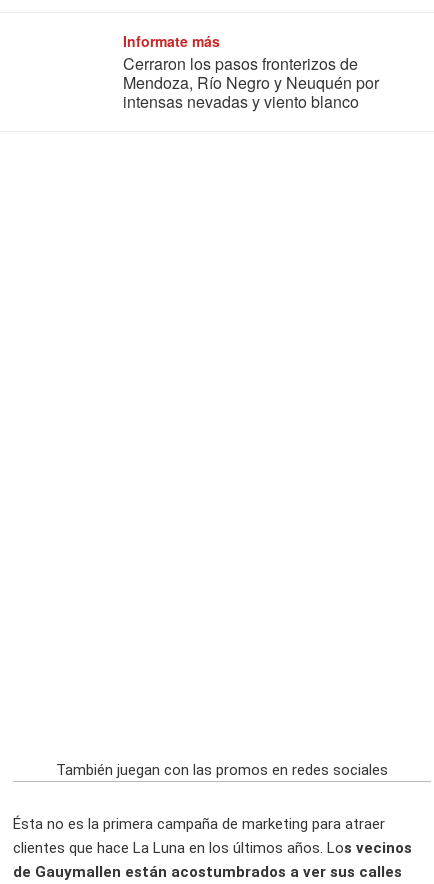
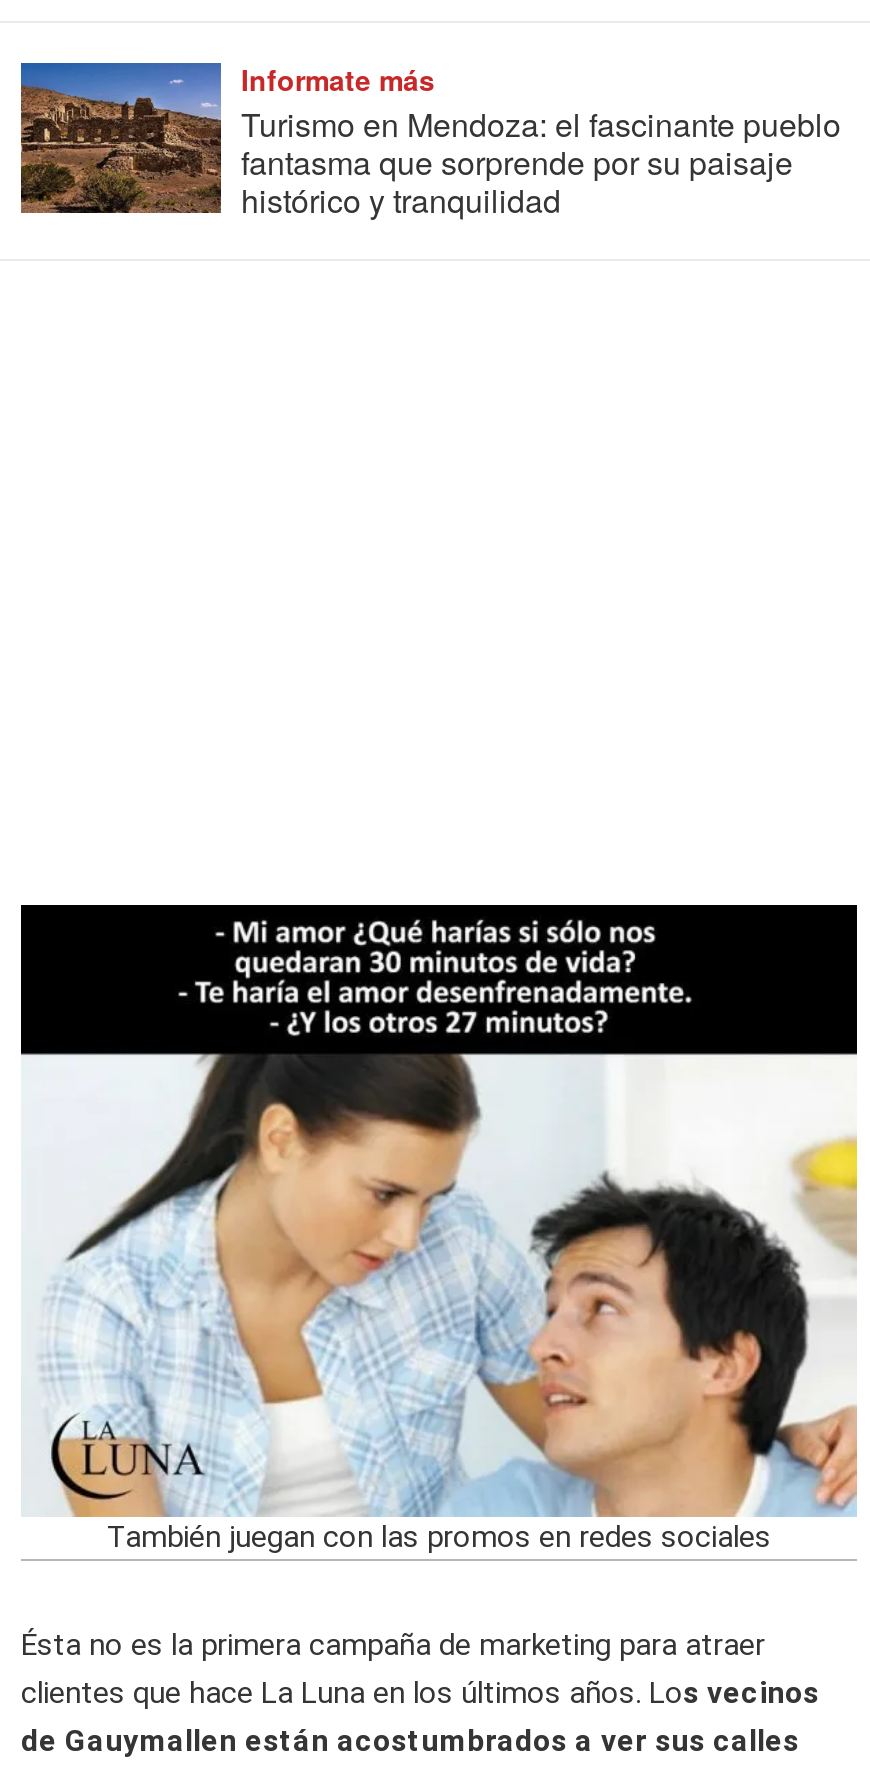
+ [image]

+ [image]

- Cerraron los pasos fronterizos de
- Mendoza, Río Negro y Neuquén por
- intensas nevadas y viento blanco
+ Turismo en Mendoza: el fascinante pueblo
+ fantasma que sorprende por su paisaje
+ histórico y tranquilidad
